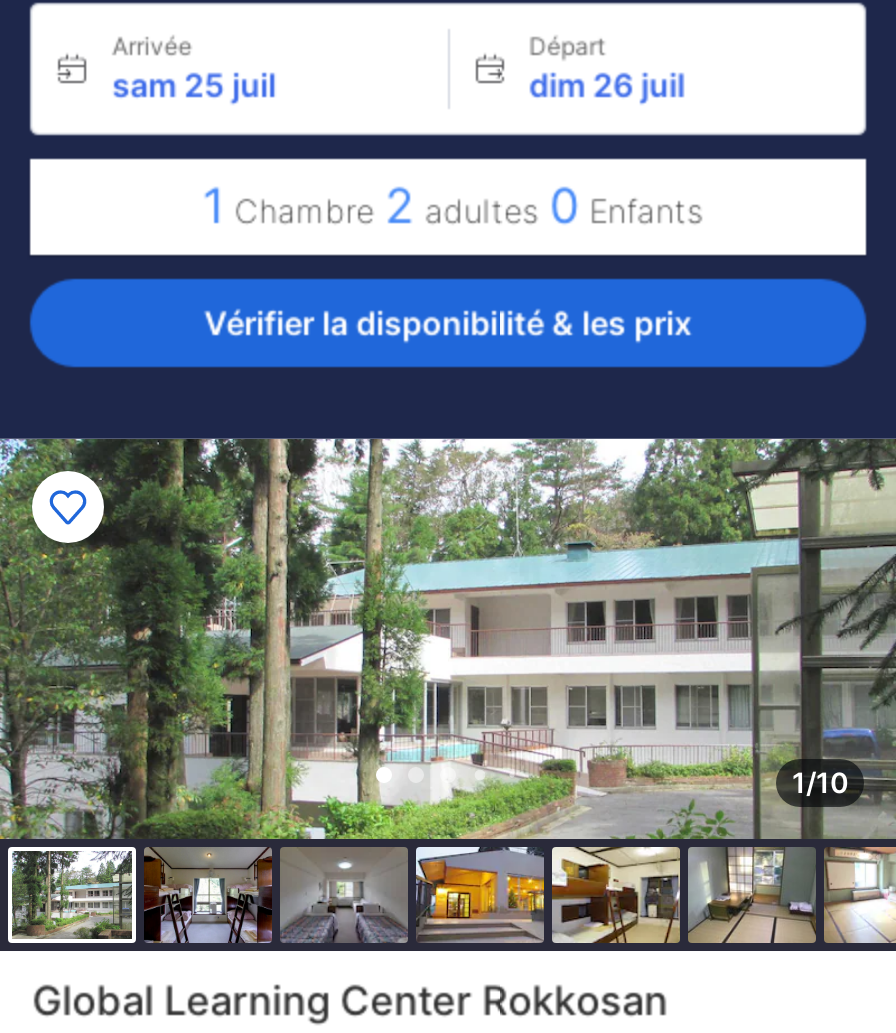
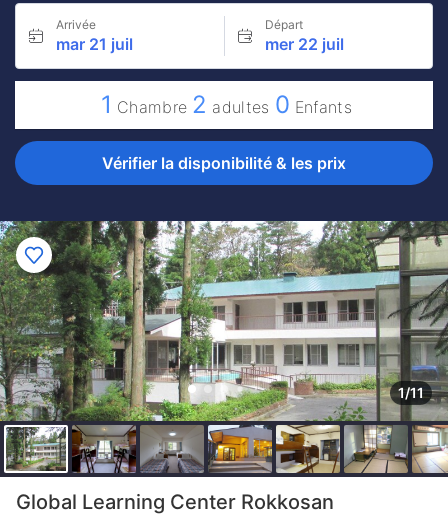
- sam 25 juil
+ mar 21 juil

- dim 26 juil
+ mer 22 juil

- 1/10
+ 1/11
